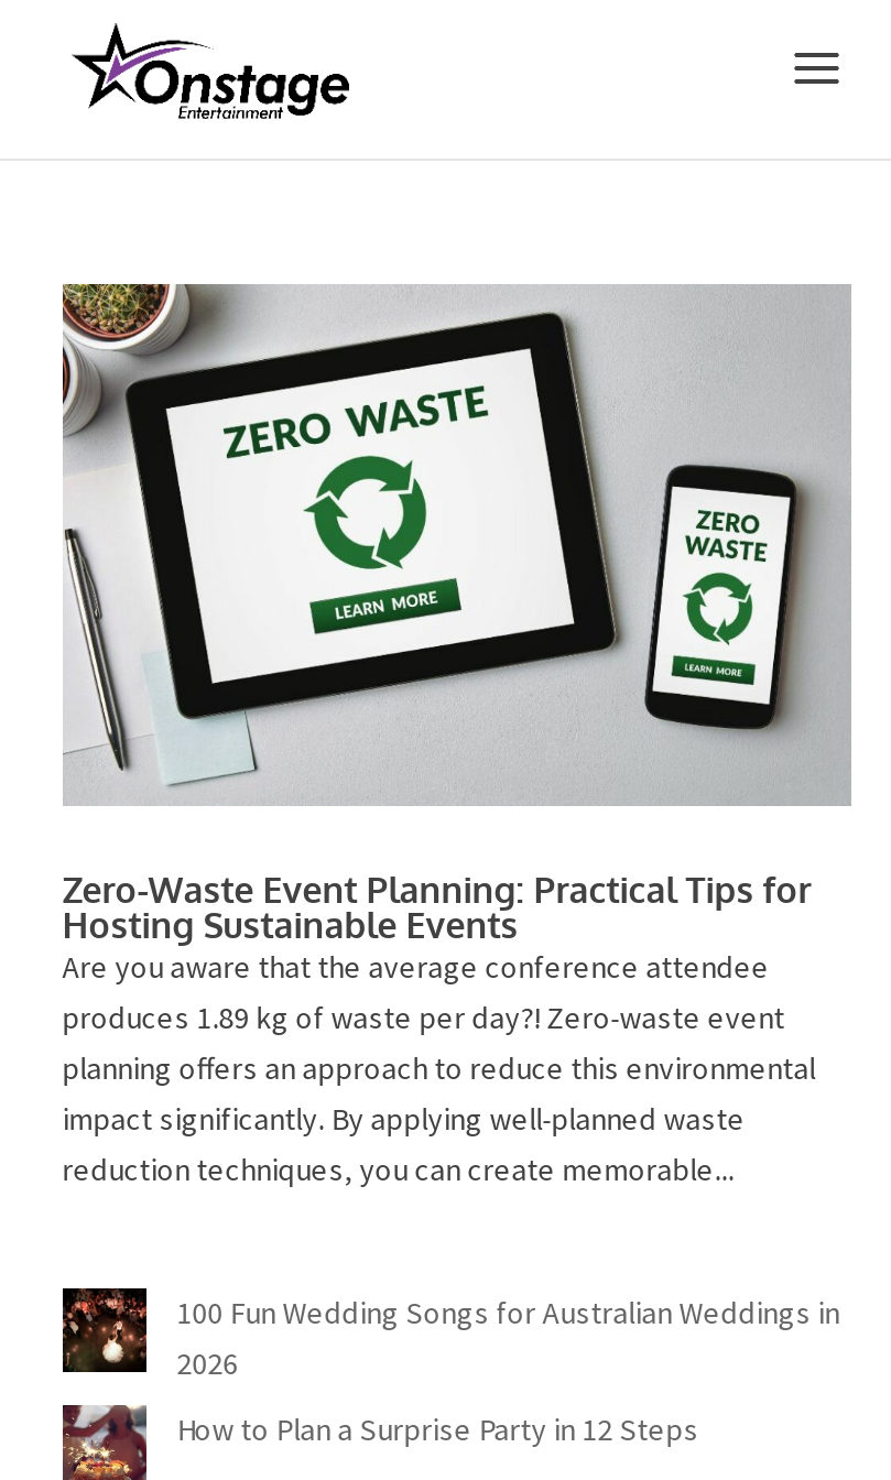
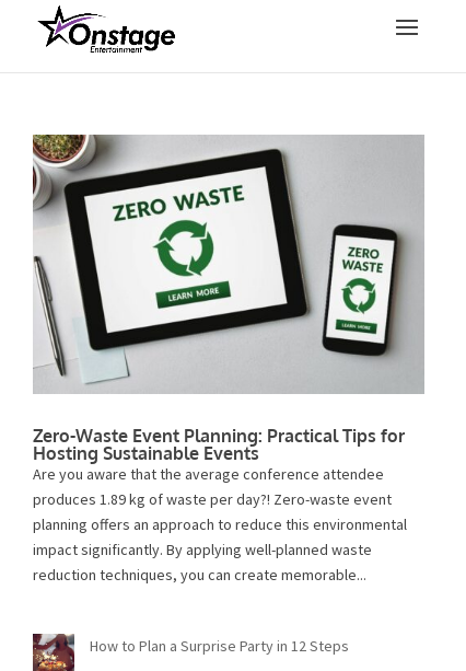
- [image]
- 100 Fun Wedding Songs for Australian Weddings in
- 2026
